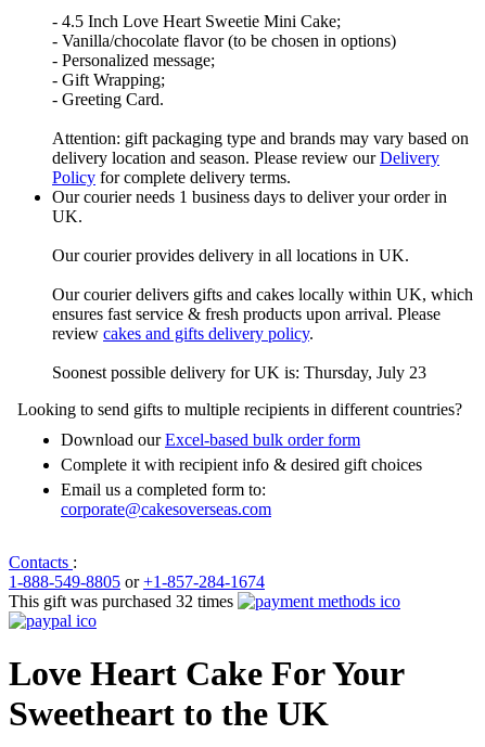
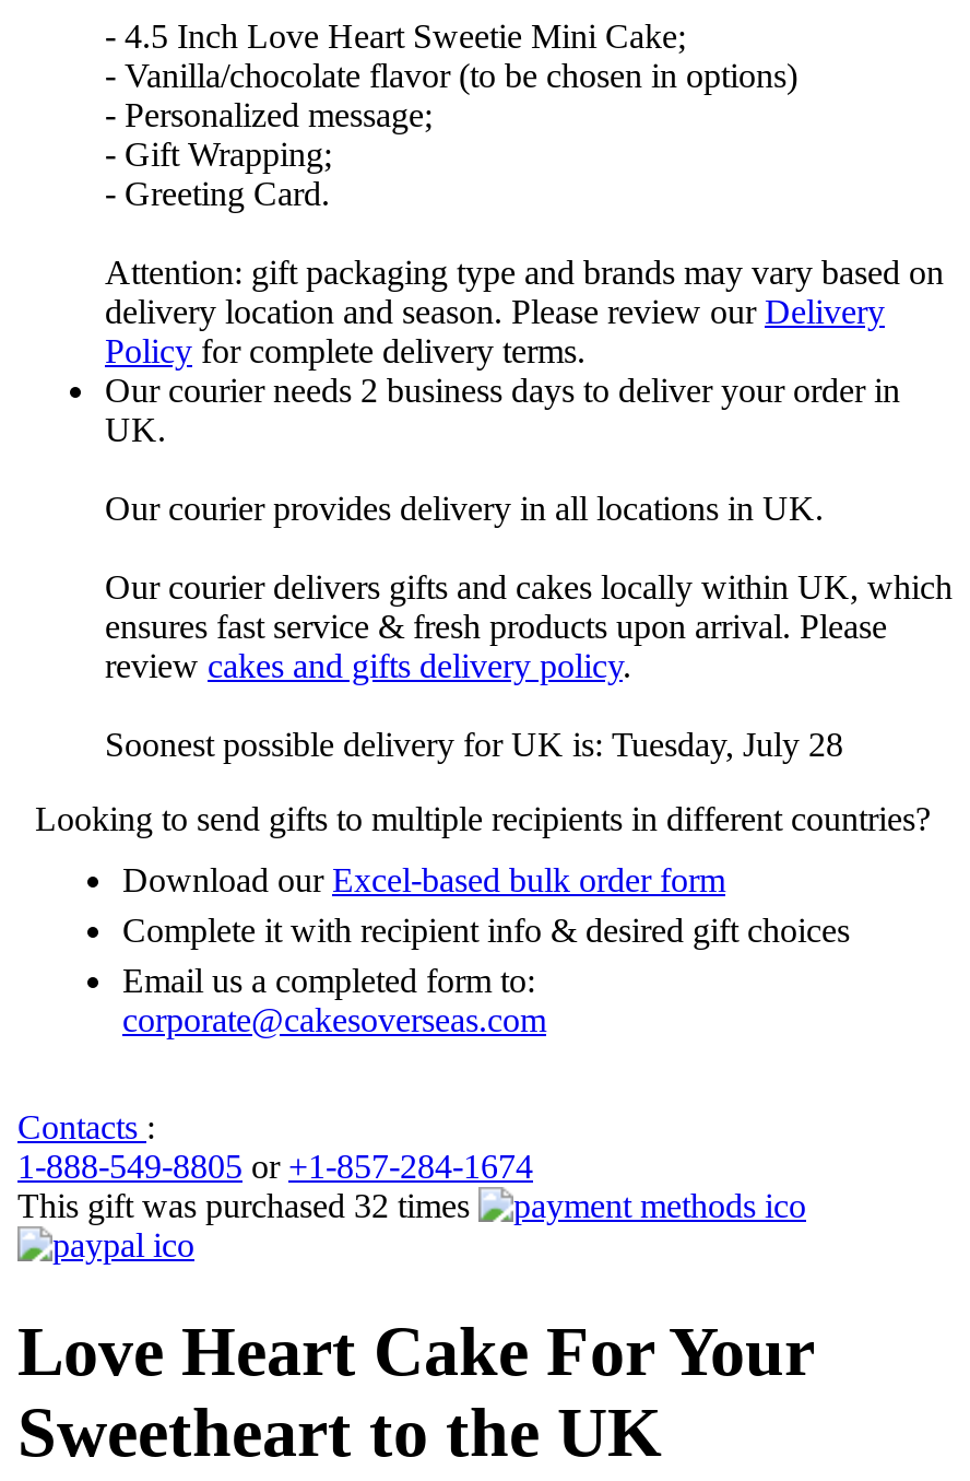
- Our courier needs 1 business days to deliver your order in
+ Our courier needs 2 business days to deliver your order in

- Soonest possible delivery for UK is: Thursday, July 23
+ Soonest possible delivery for UK is: Tuesday, July 28
